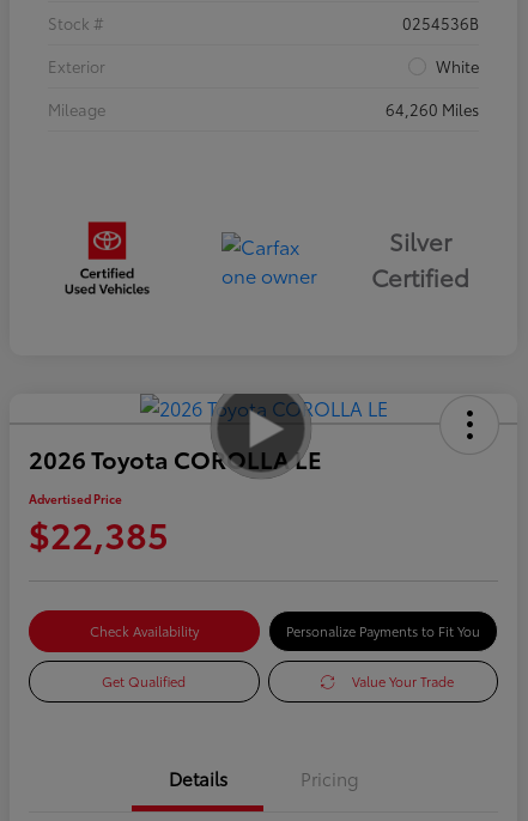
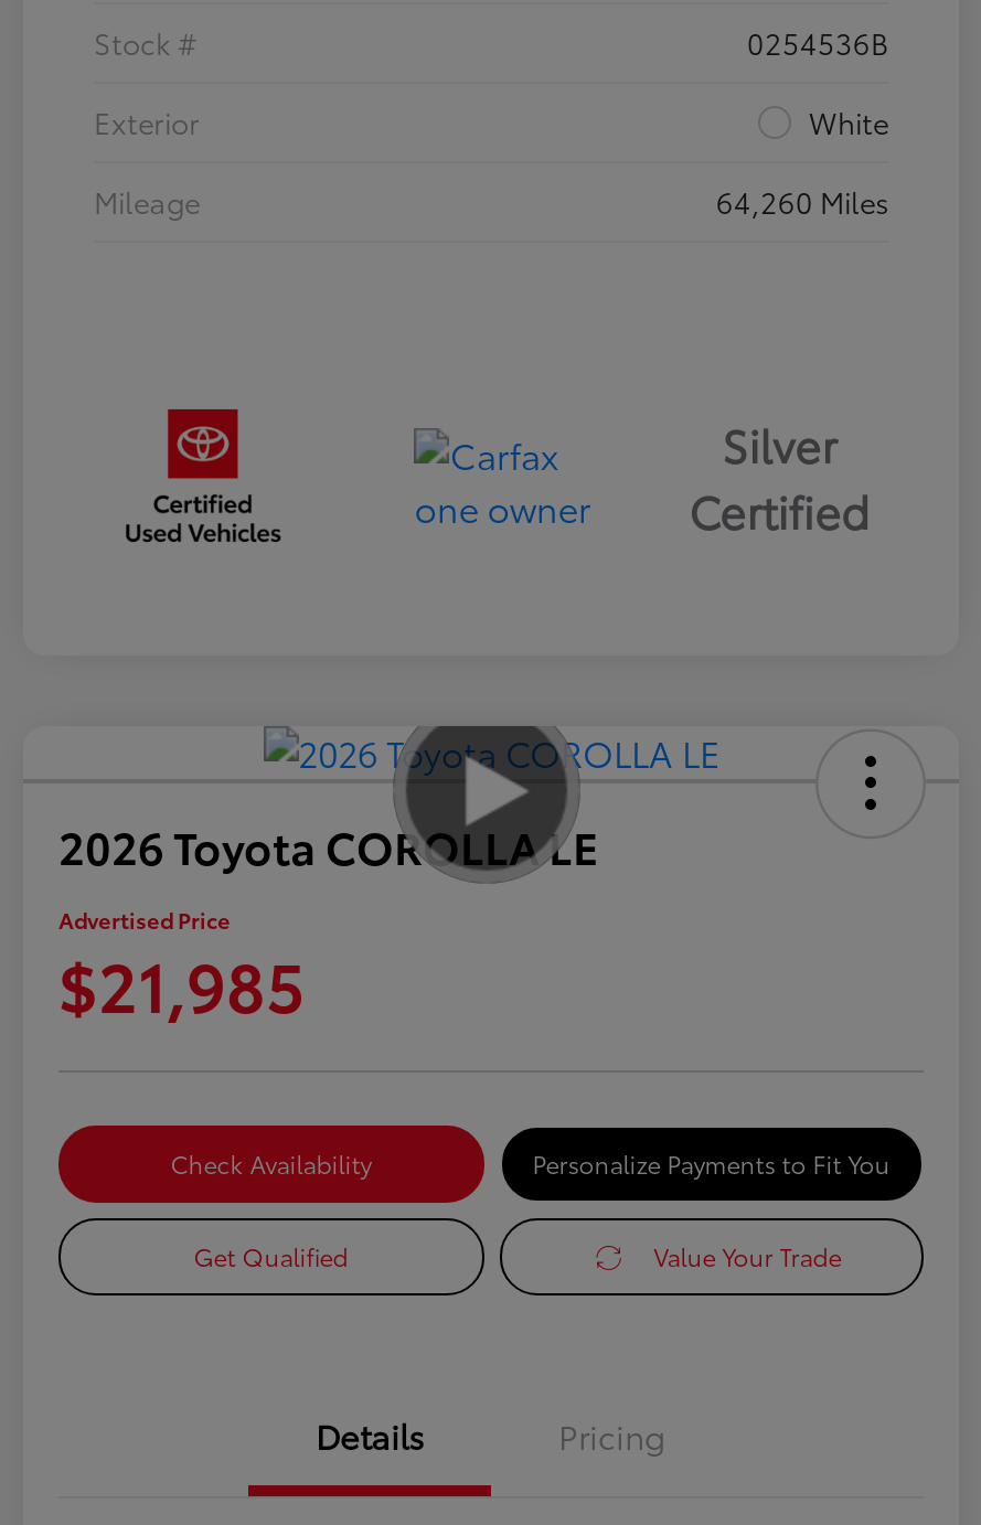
- $22,385
+ $21,985
